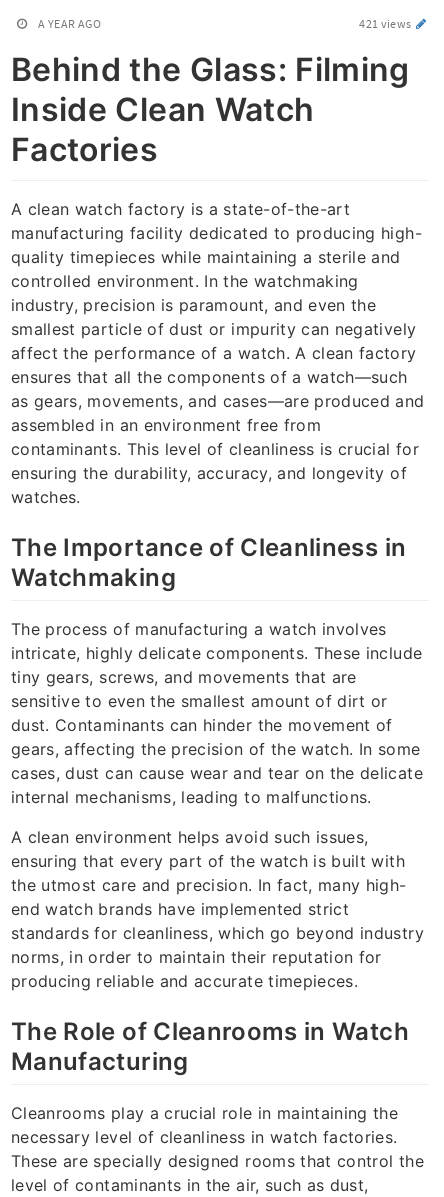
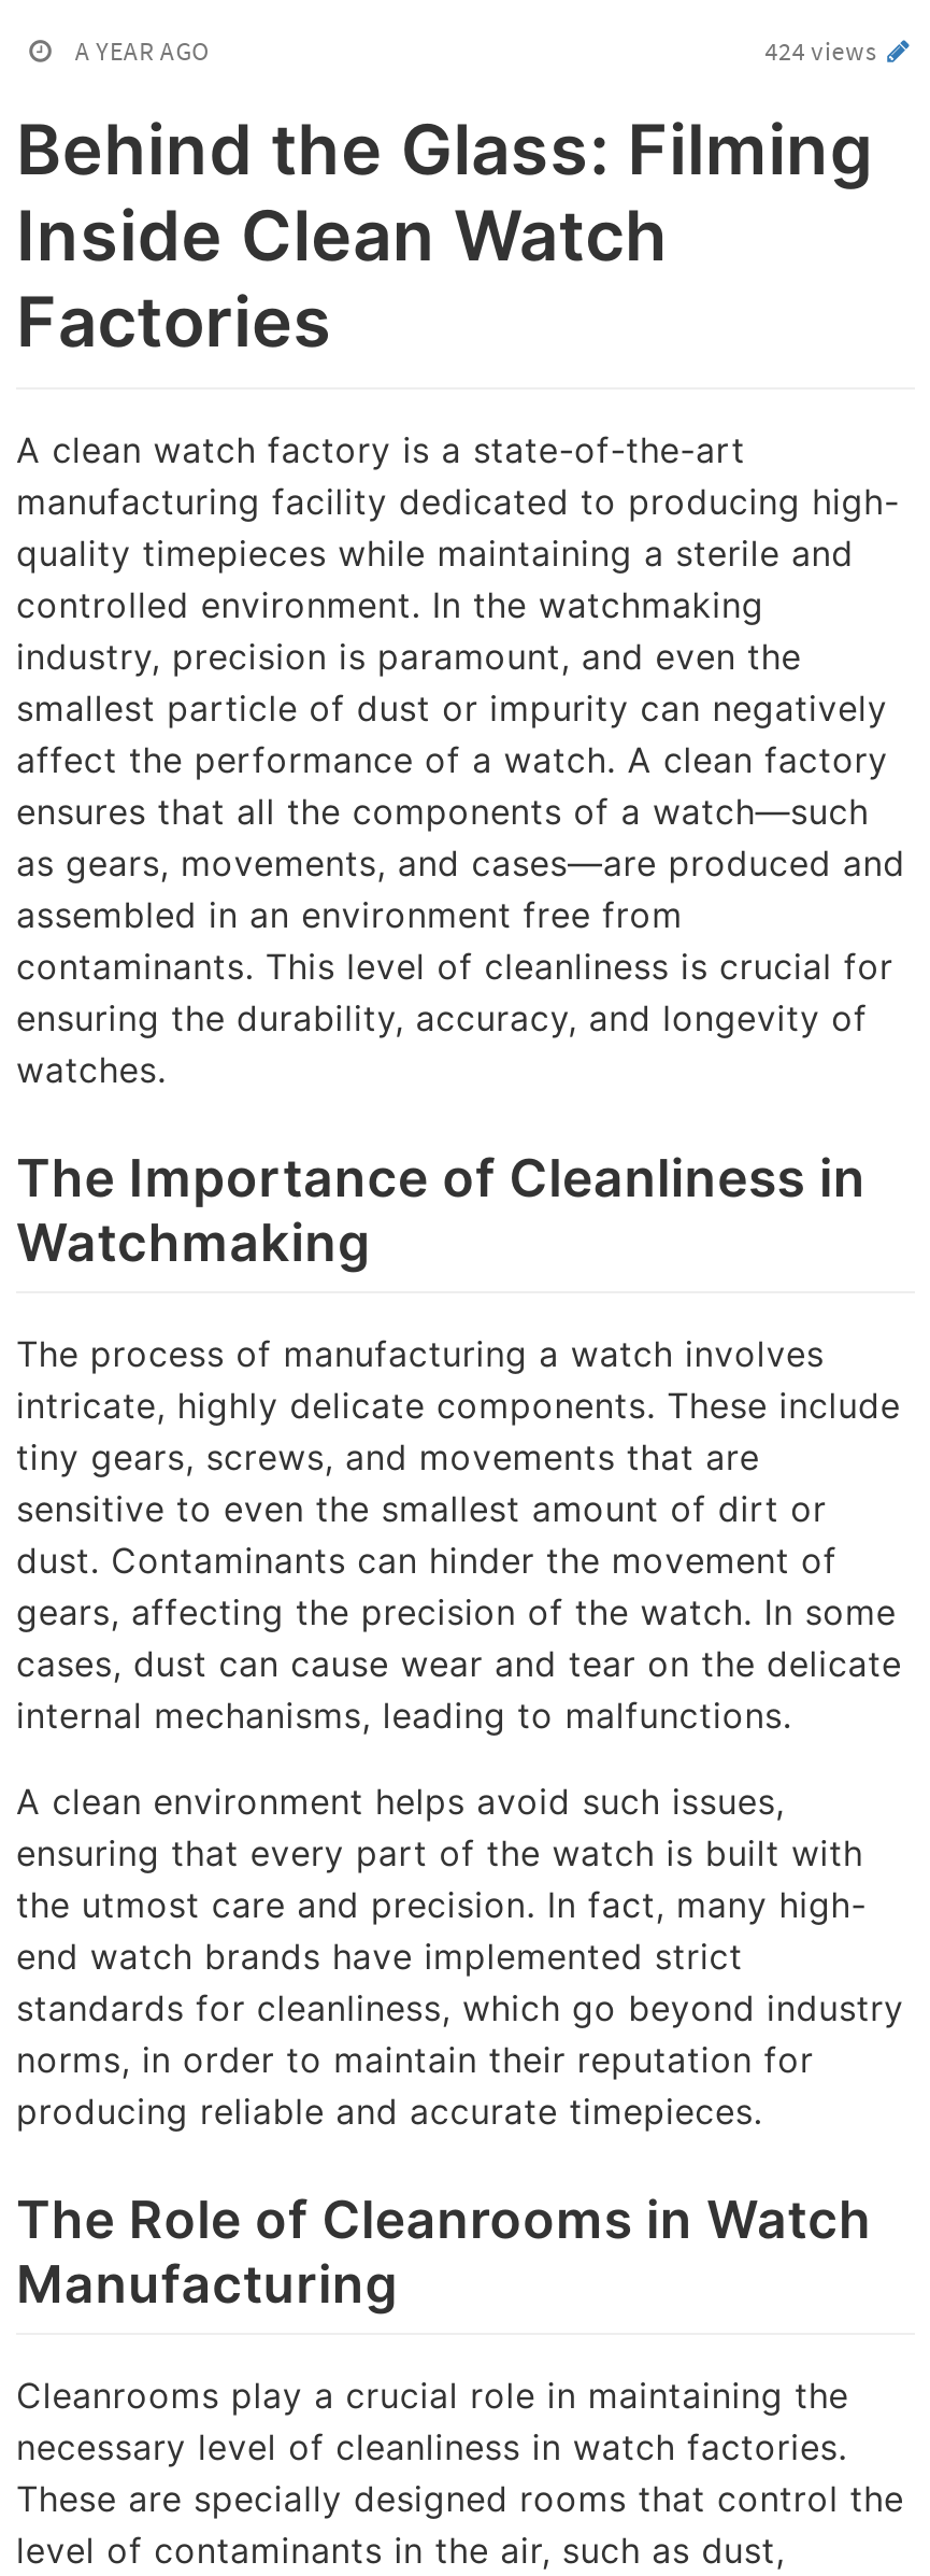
- 421 views
+ 424 views
